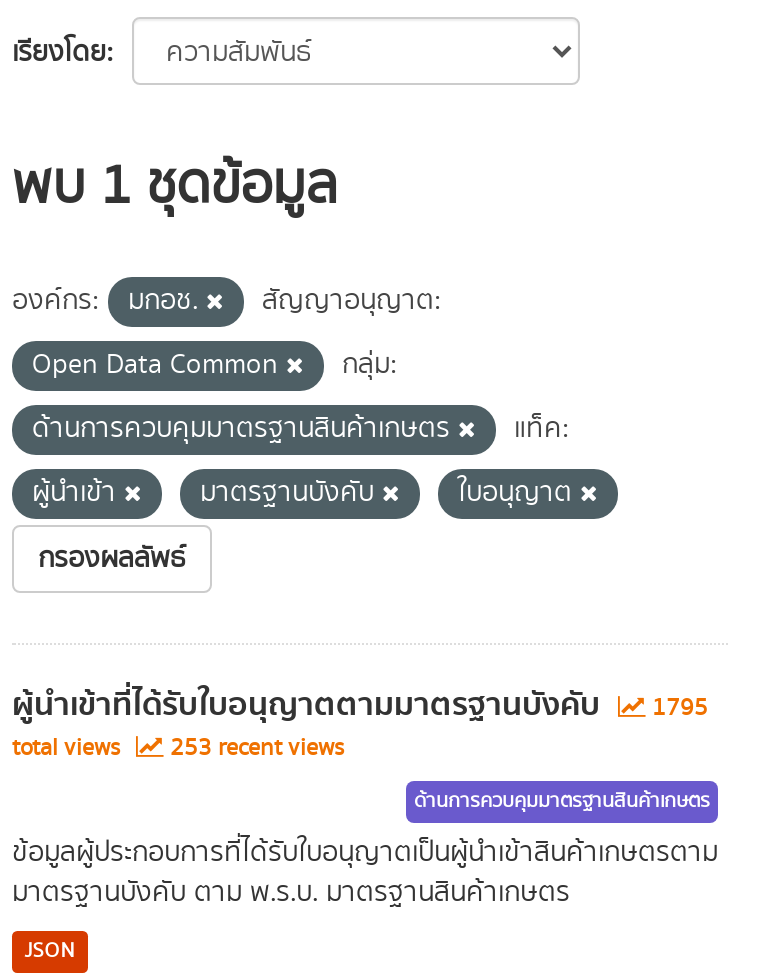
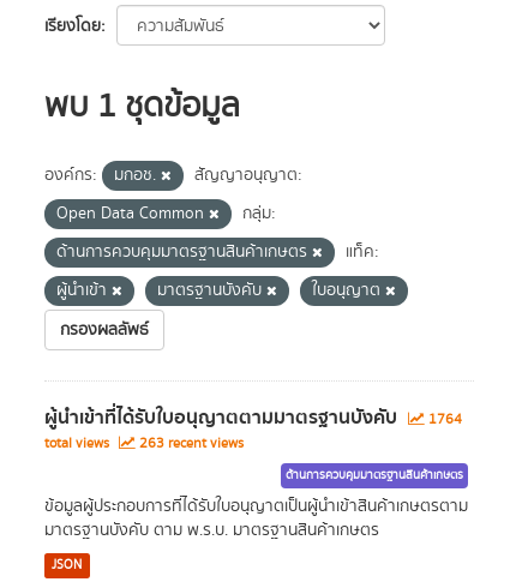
- ผู้นำเข้าที่ได้รับใบอนุญาตตามมาตรฐานบังคับ 1795
+ ผู้นำเข้าที่ได้รับใบอนุญาตตามมาตรฐานบังคับ 1764

- total views 253 recent views
+ total views 263 recent views
